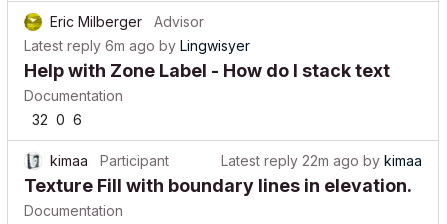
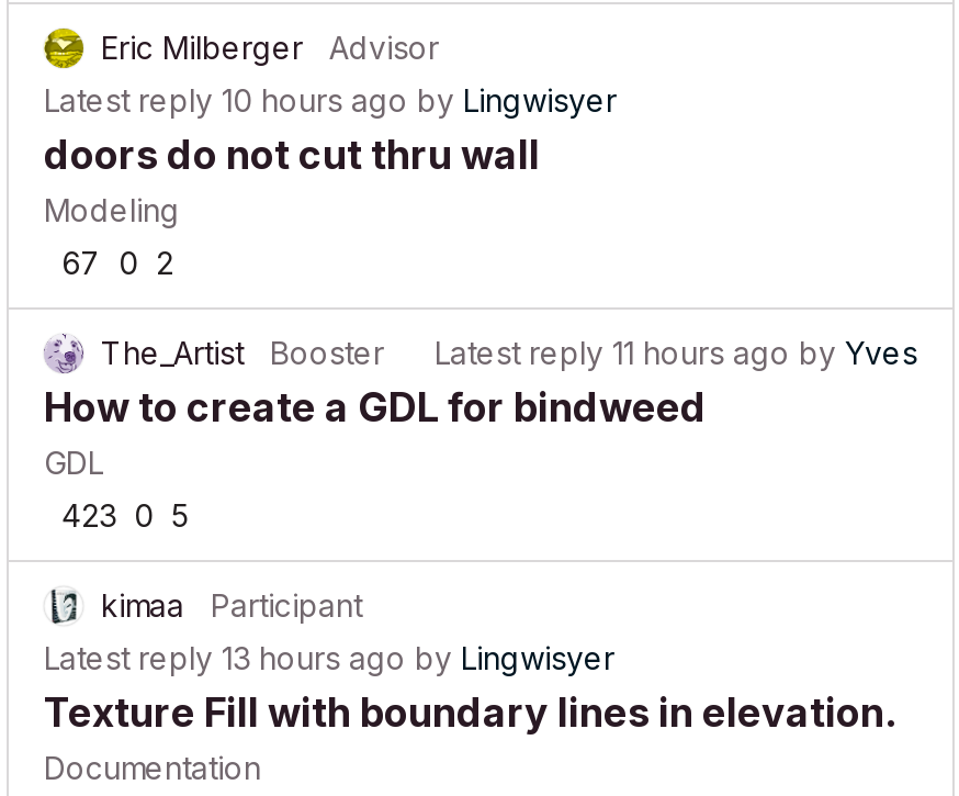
- Latest reply 6m ago by Lingwisyer
- Help with Zone Label - How do I stack text
- Documentation
- 32 0 6
+ Latest reply 10 hours ago by Lingwisyer
+ doors do not cut thru wall
+ Modeling
+ 67 0 2
+ The_Artist
+ Booster
+ Latest reply 11 hours ago by Yves
+ How to create a GDL for bindweed
+ GDL
+ 423 0 5

- Latest reply 22m ago by kimaa
+ Latest reply 13 hours ago by Lingwisyer
